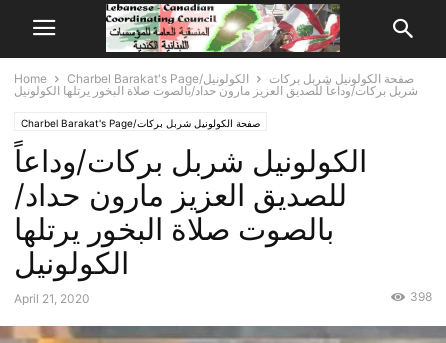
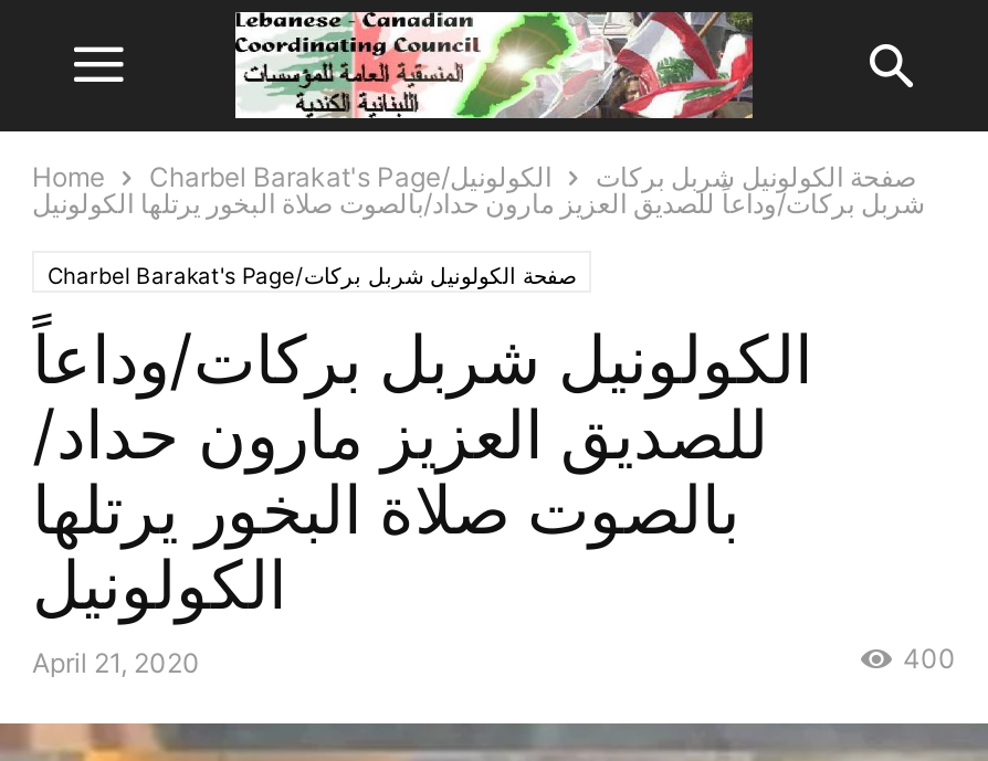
- 398
+ 400
